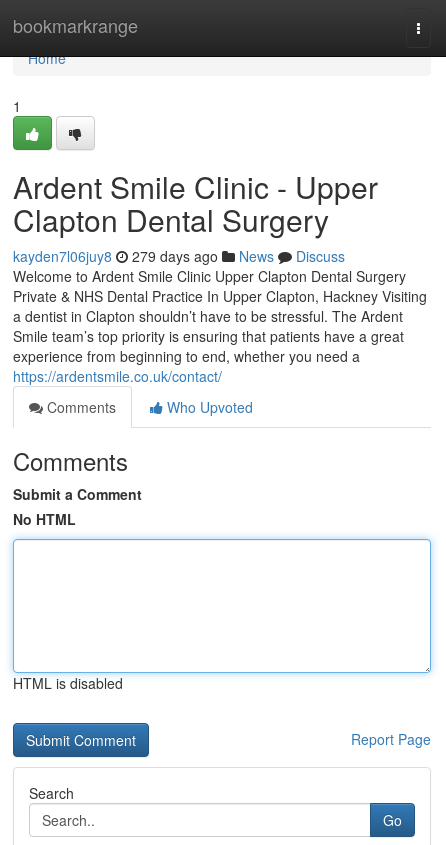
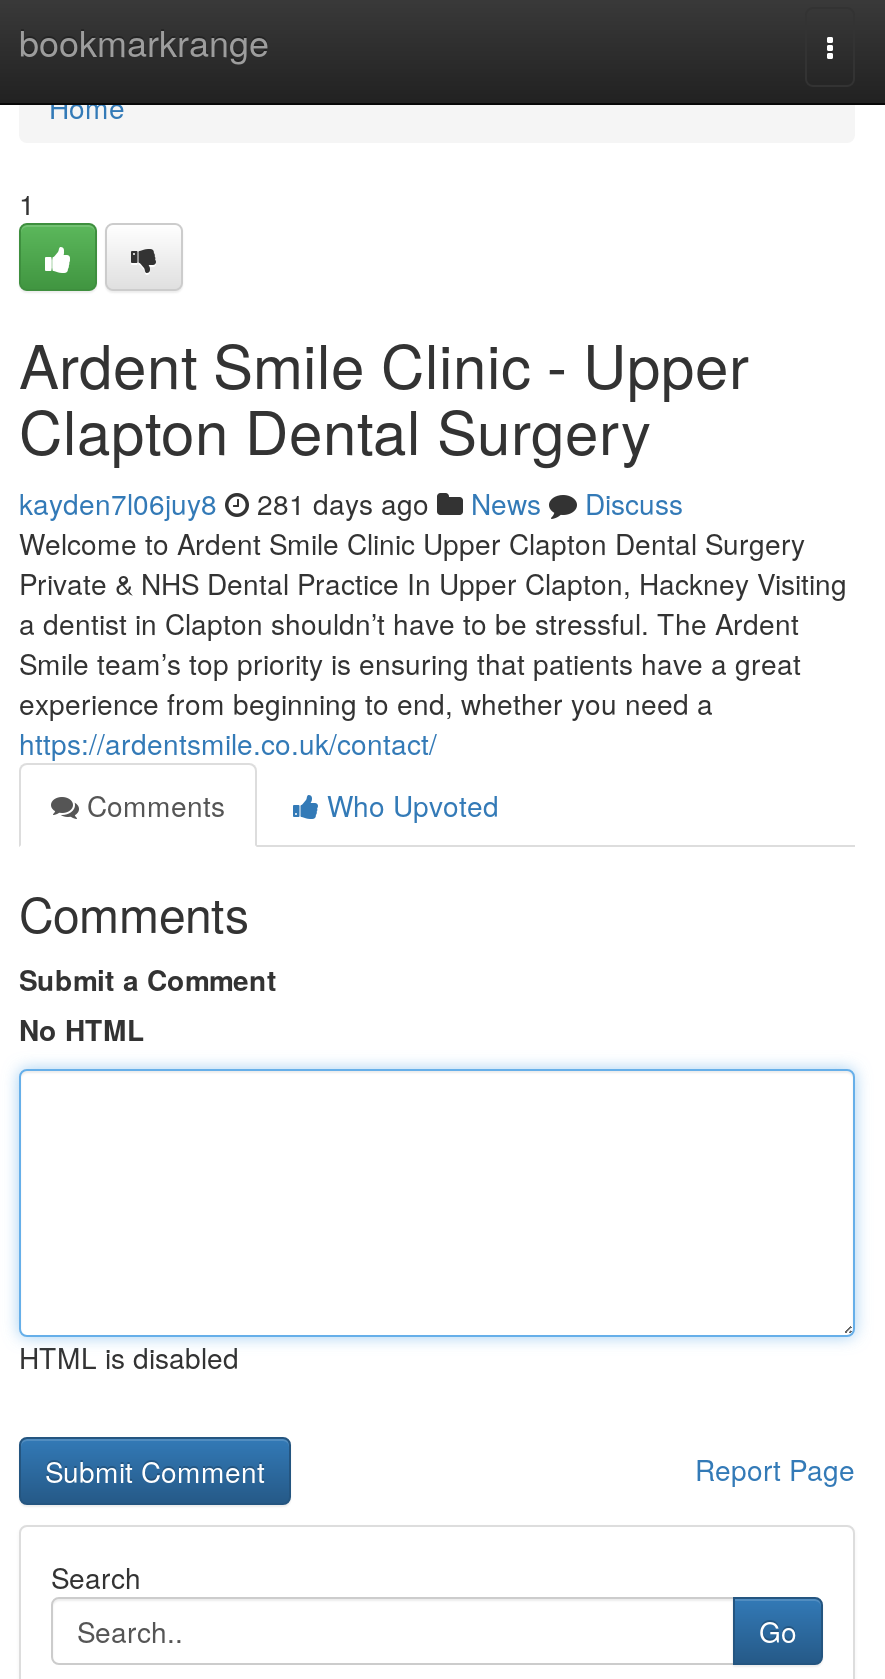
- kayden7l06juy8 279 days ago News Discuss
+ kayden7l06juy8 281 days ago News Discuss
